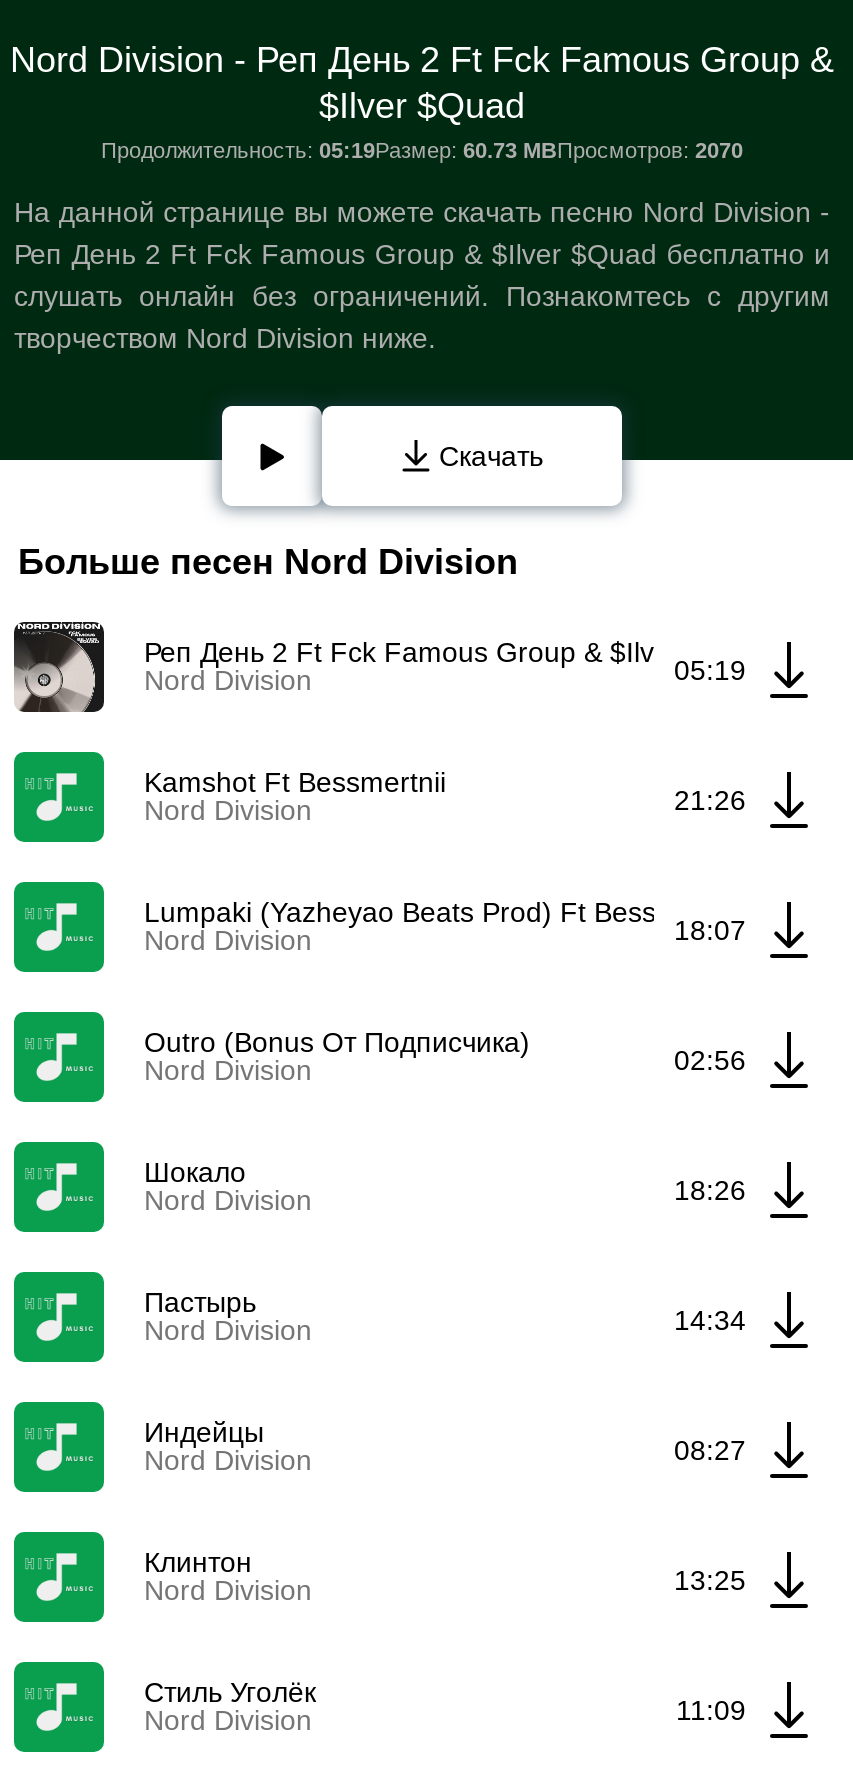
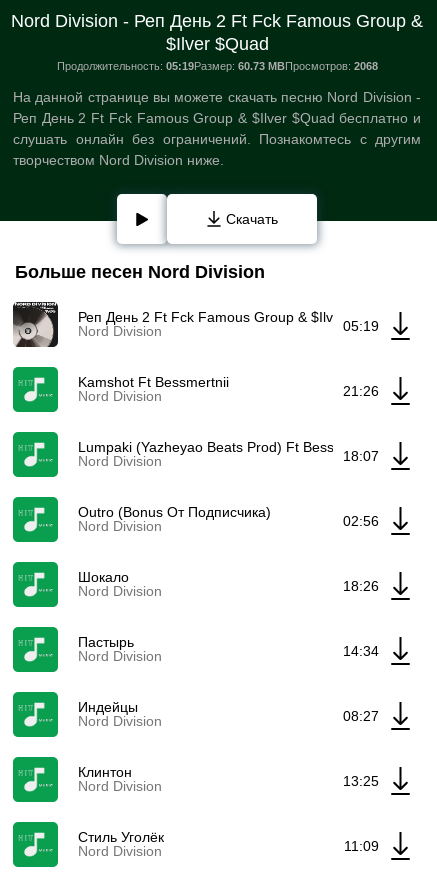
- Продолжительность: 05:19Размер: 60.73 MBПросмотров: 2070
+ Продолжительность: 05:19Размер: 60.73 MBПросмотров: 2068
